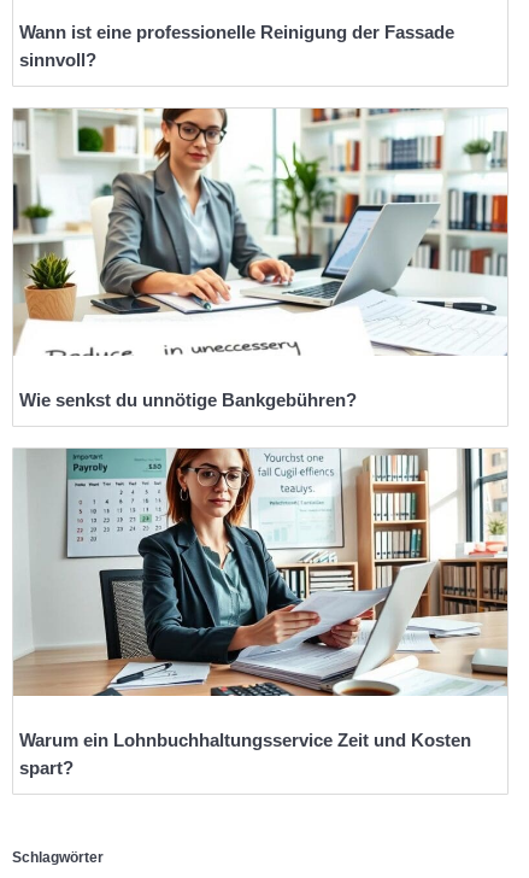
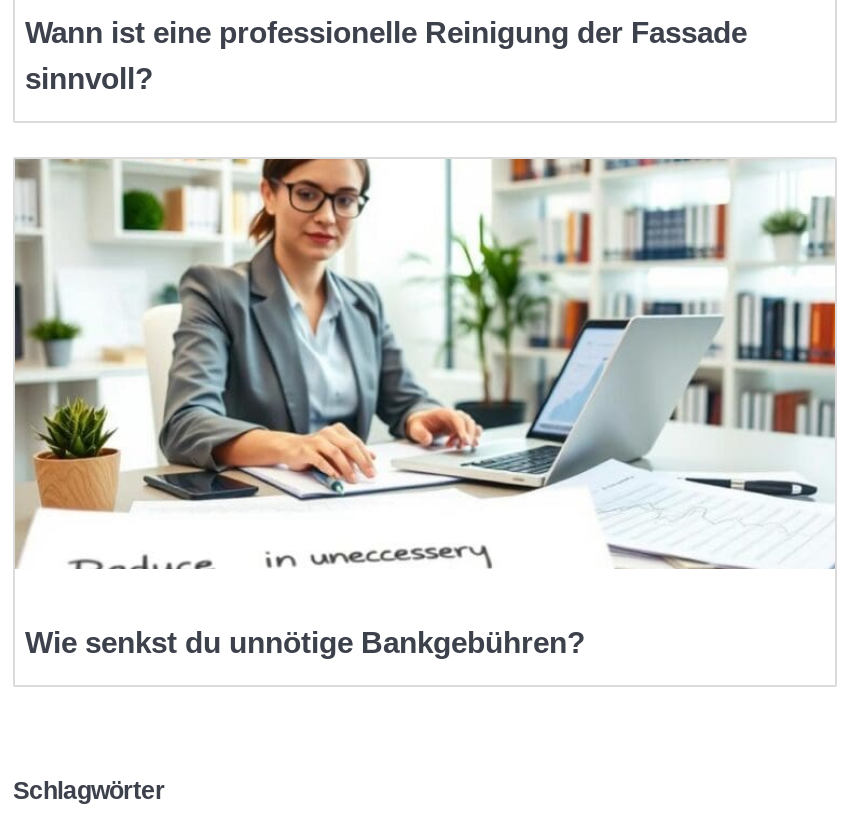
- [image]
- Warum ein Lohnbuchhaltungsservice Zeit und Kosten
- spart?
